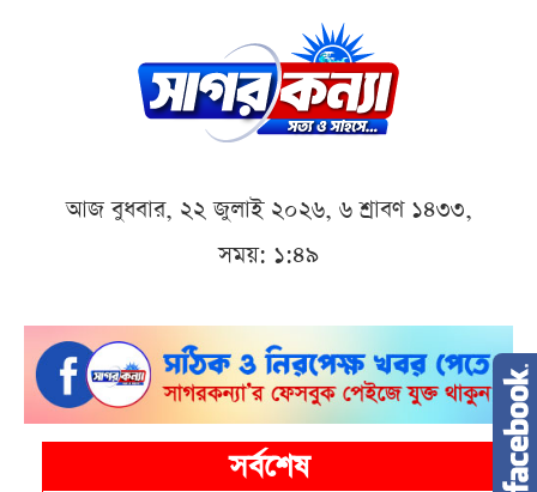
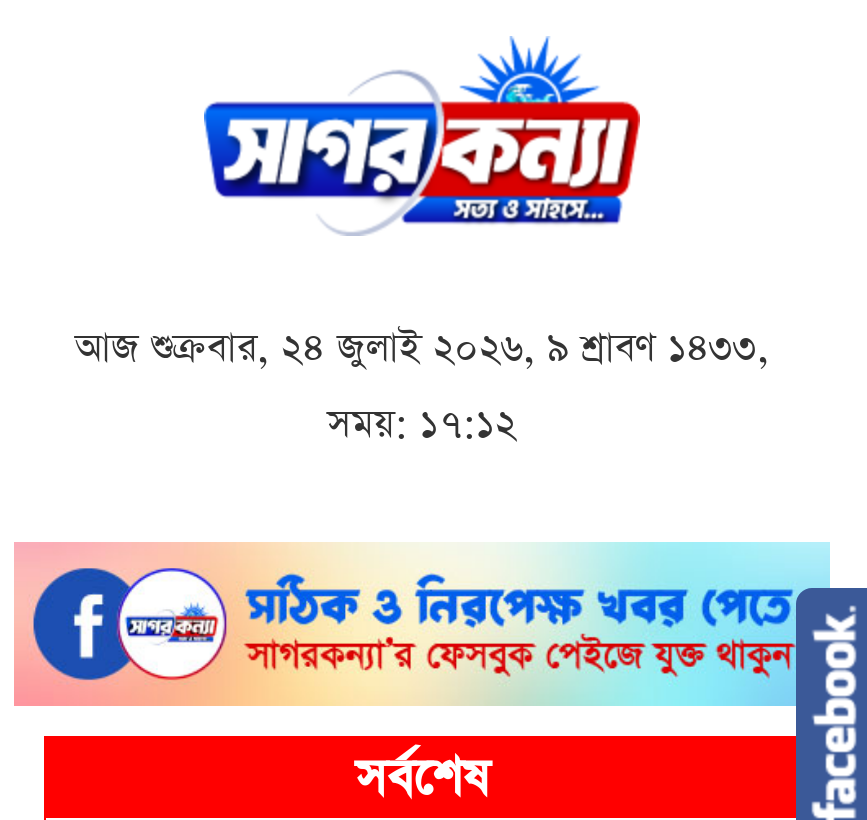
- আজ বুধবার, ২২ জুলাই ২০২৬, ৬ শ্রাবণ ১৪৩৩,
+ আজ শুক্রবার, ২৪ জুলাই ২০২৬, ৯ শ্রাবণ ১৪৩৩,

- সময়: ১:৪৯
+ সময়: ১৭:১২
